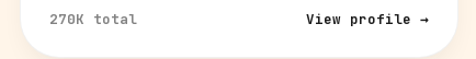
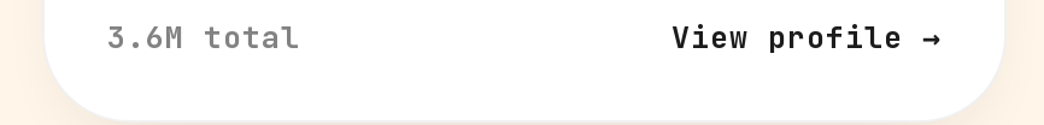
- 270K total
+ 3.6M total
